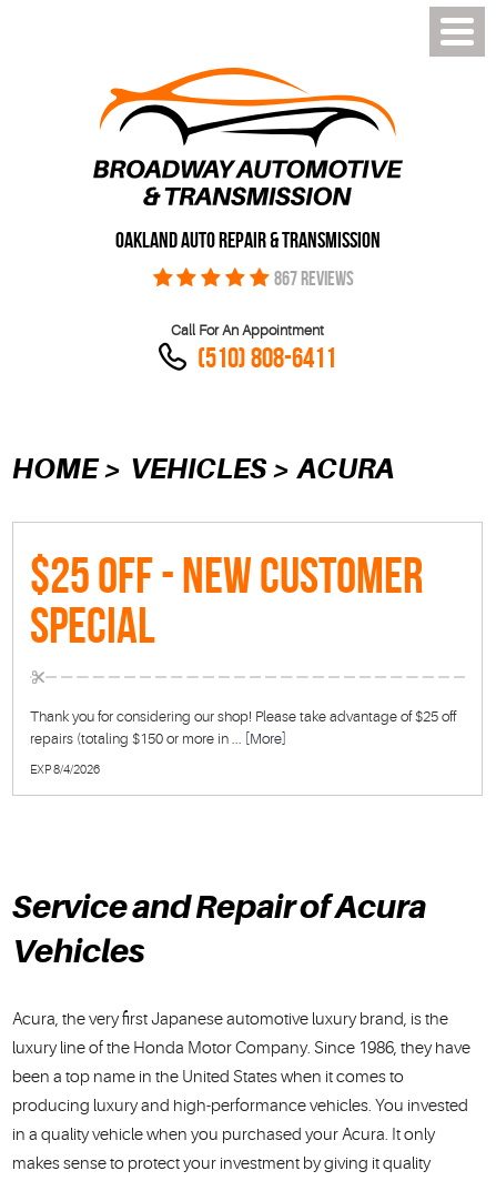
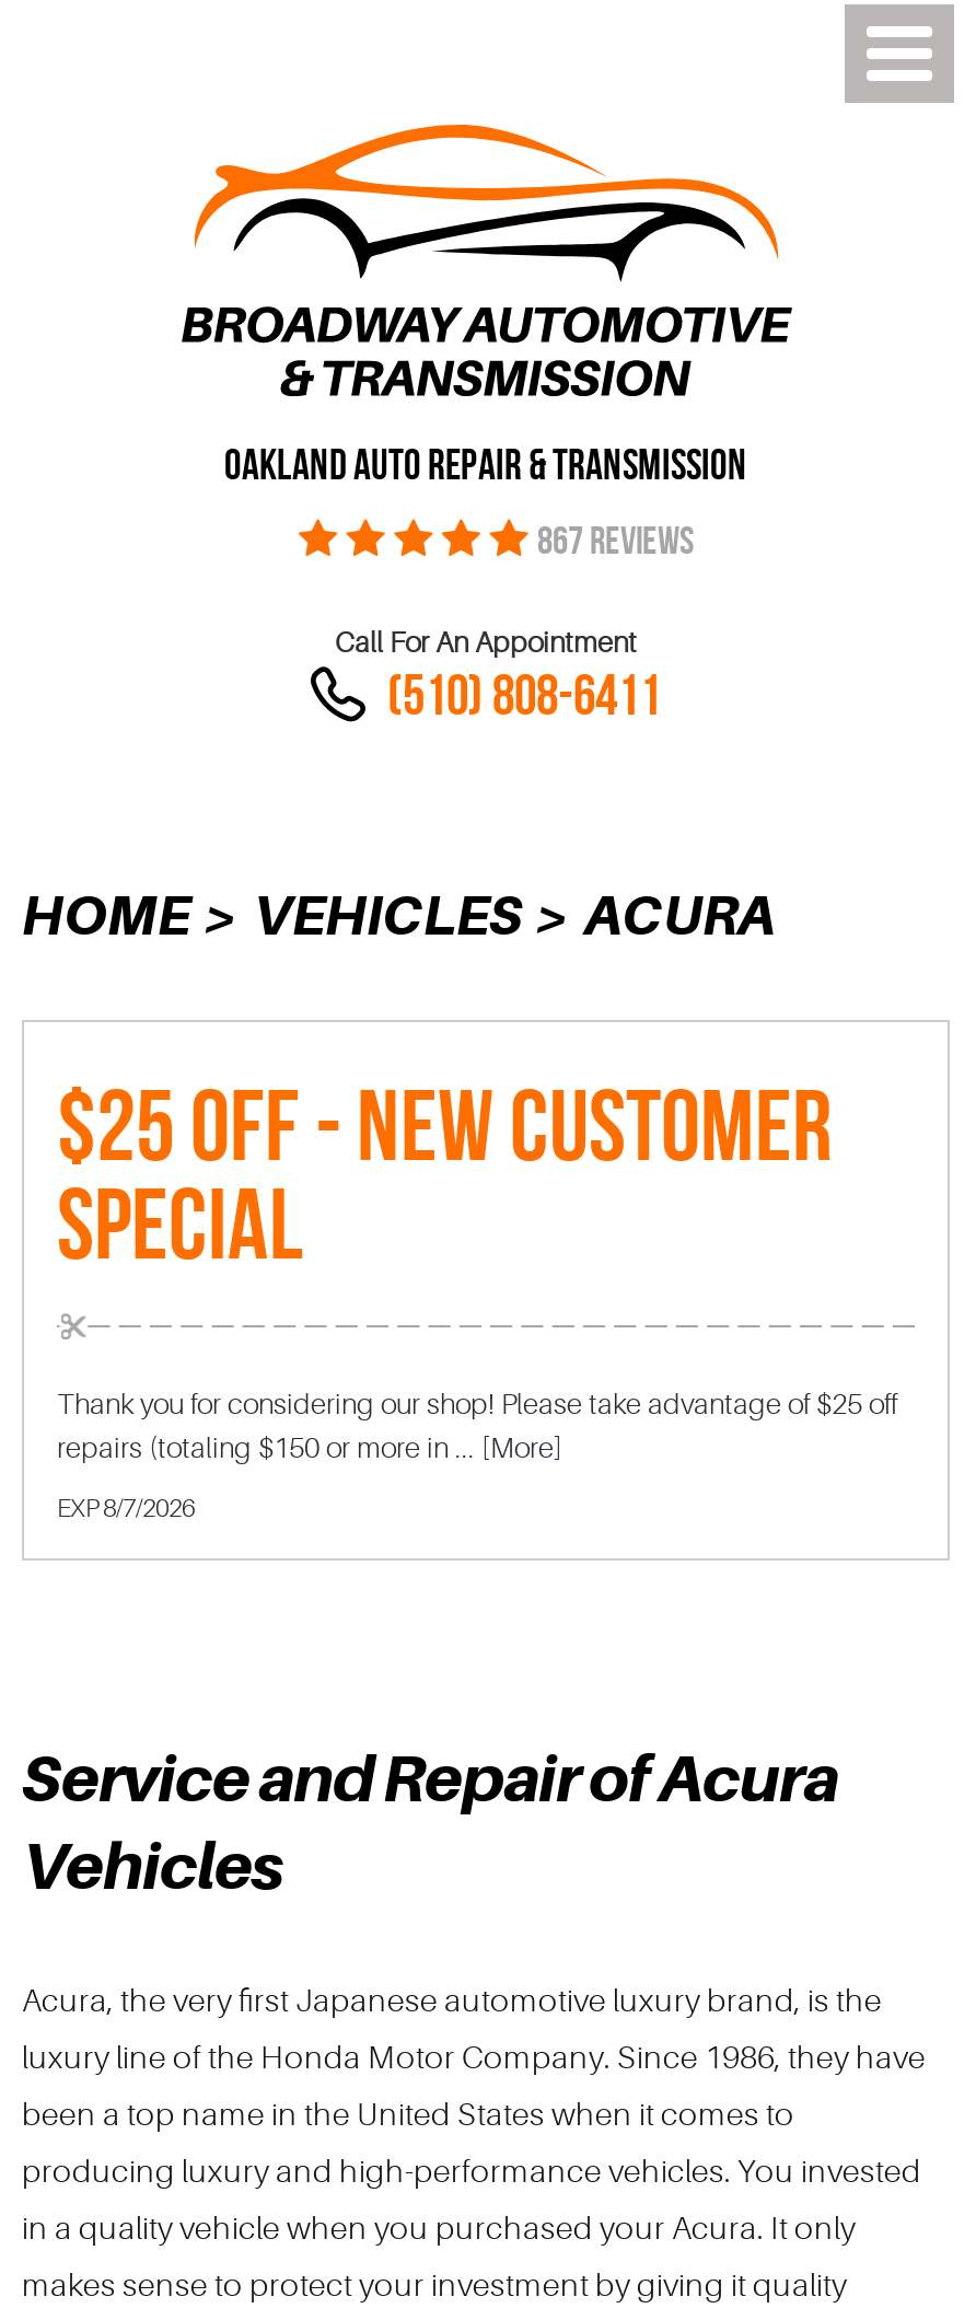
- EXP 8/4/2026
+ EXP 8/7/2026
